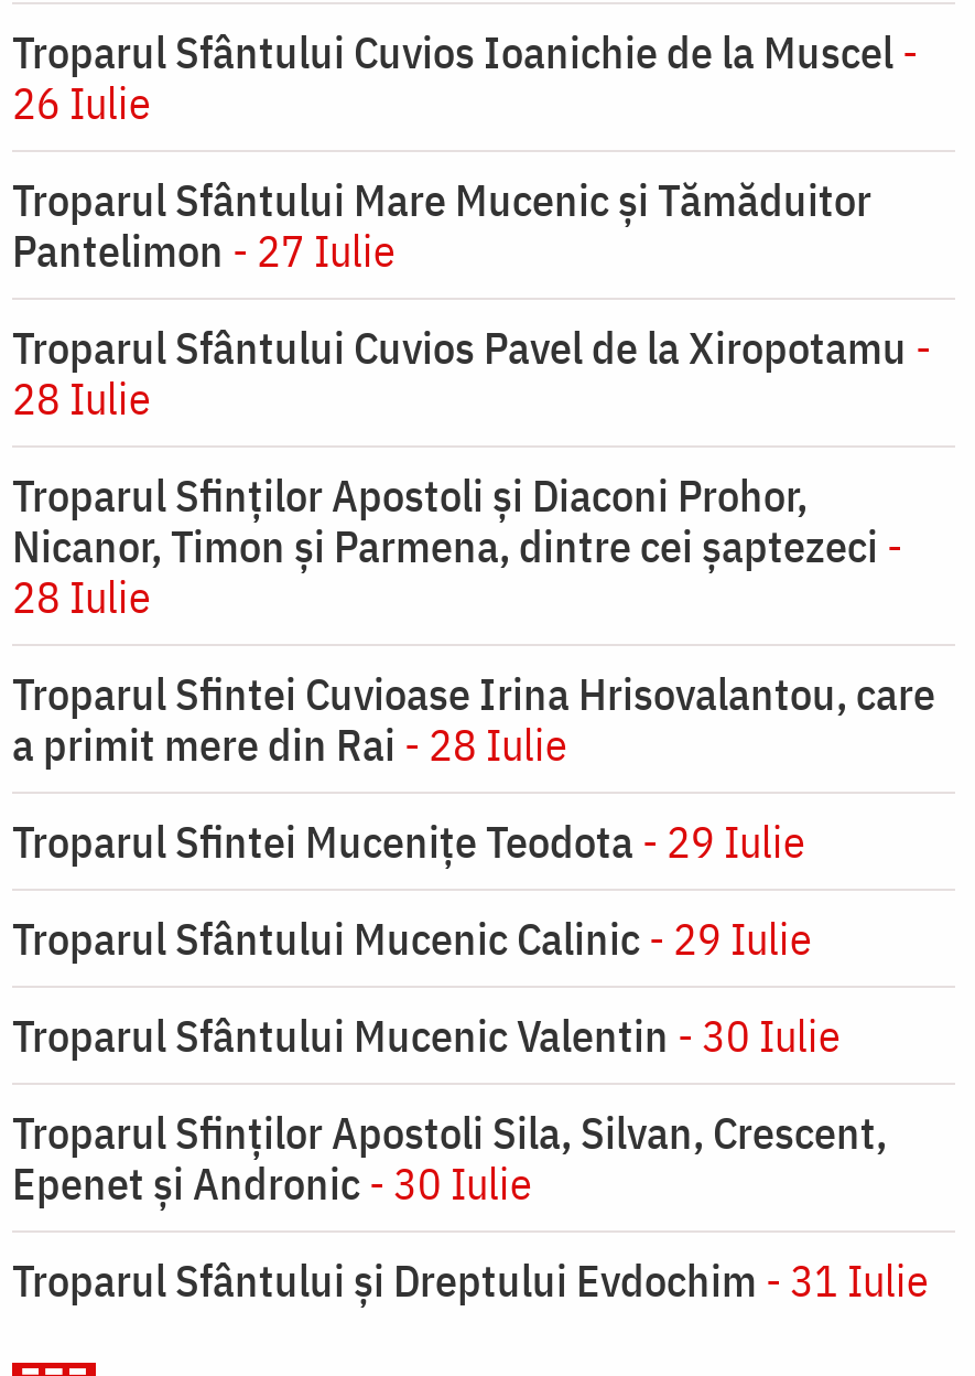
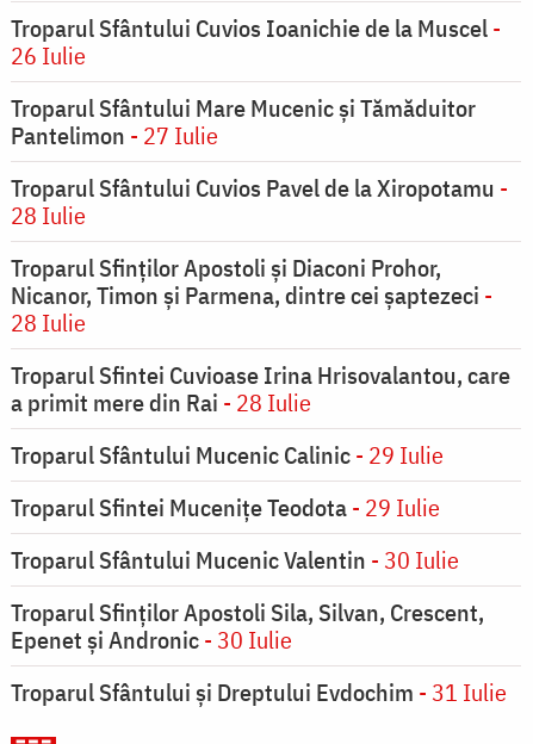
moved down: Troparul Sfintei Muceniţe Teodota - 29 Iulie

moved up: Troparul Sfântului Mucenic Calinic - 29 Iulie
